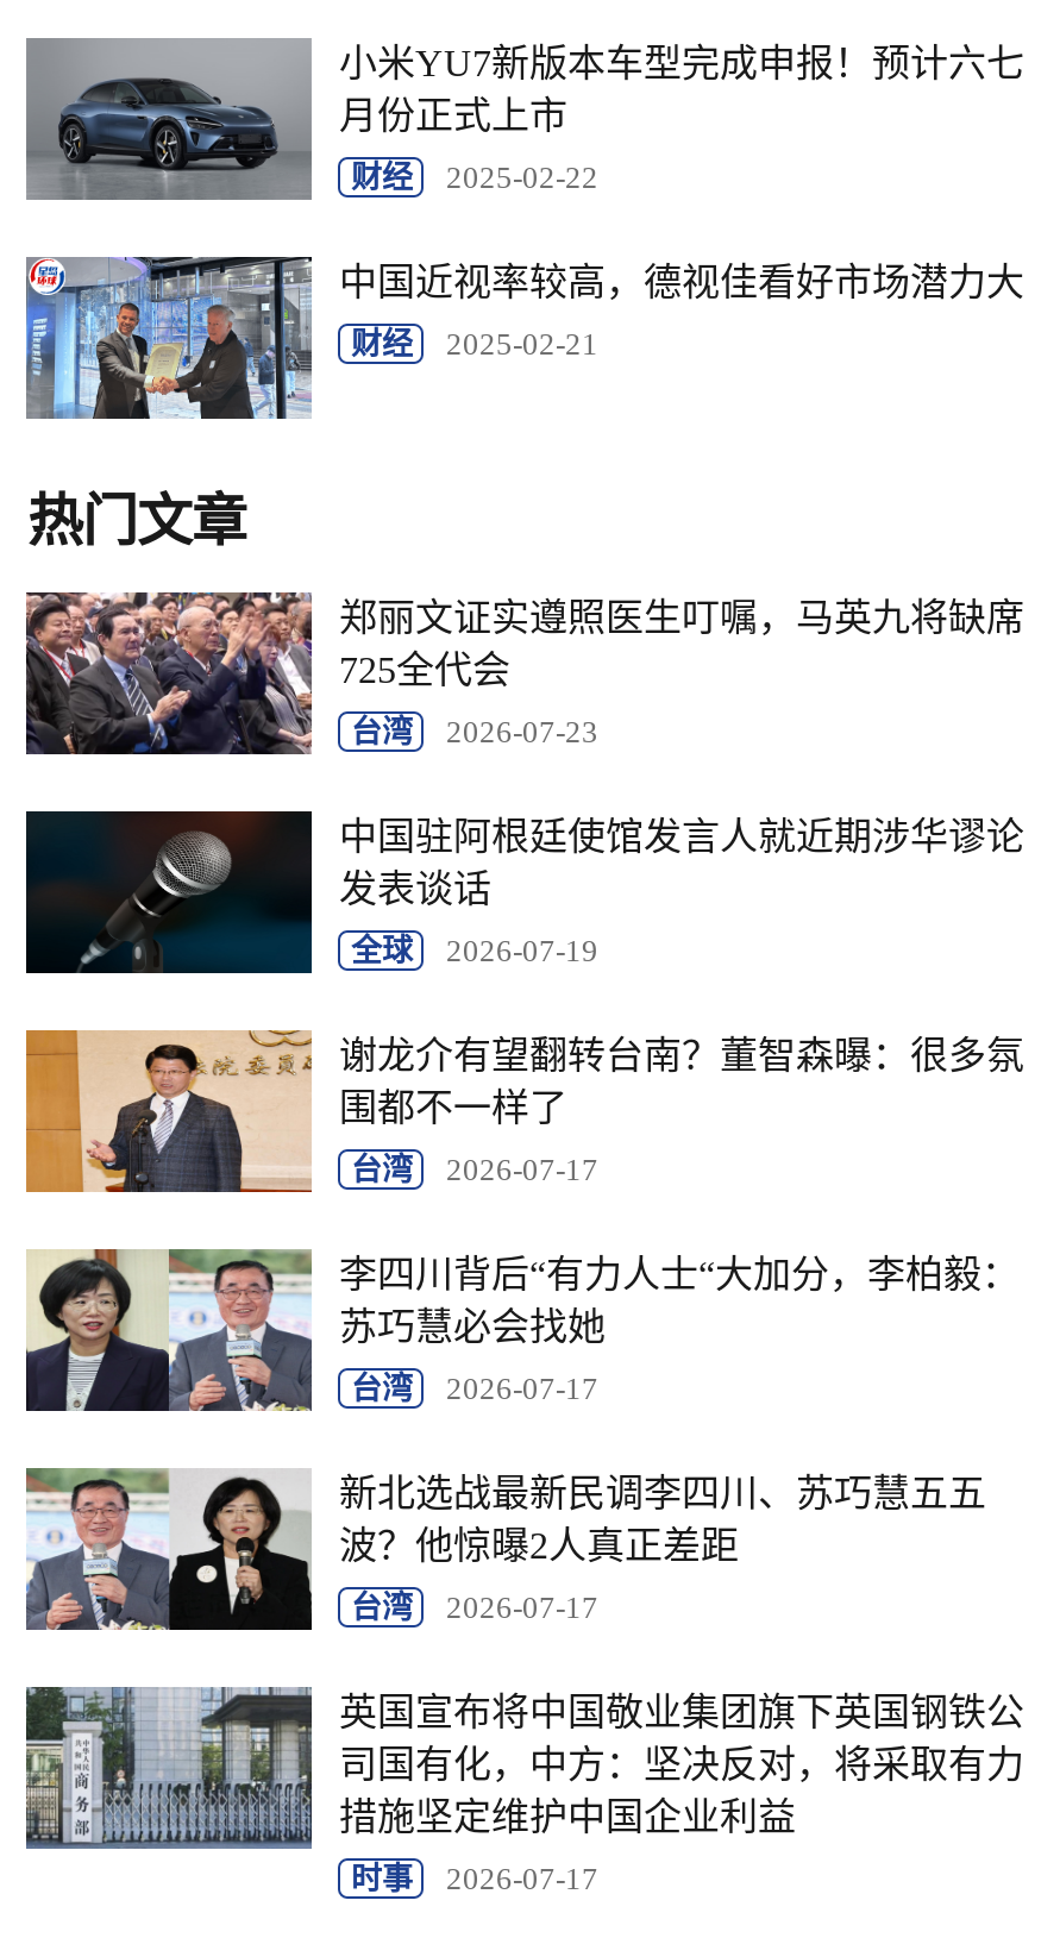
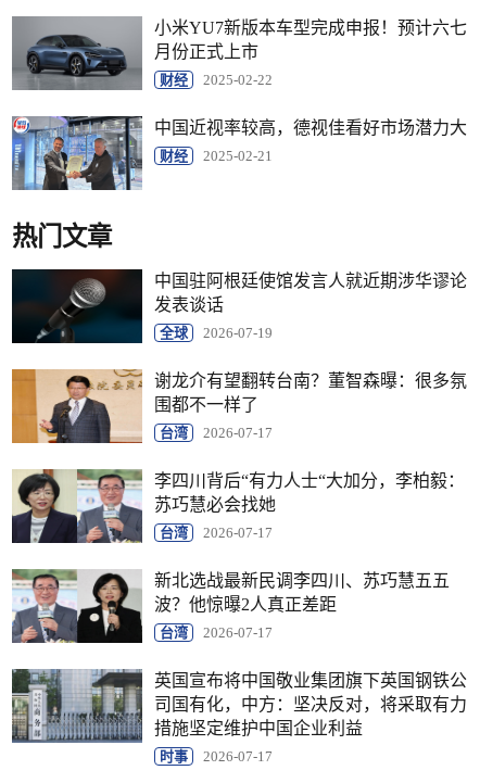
- [image]
- 郑丽文证实遵照医生叮嘱，马英九将缺席
- 725全代会
- 台湾
- 2026-07-23
